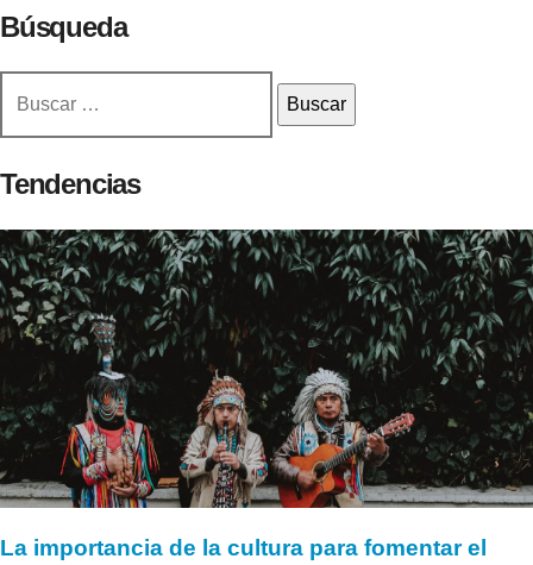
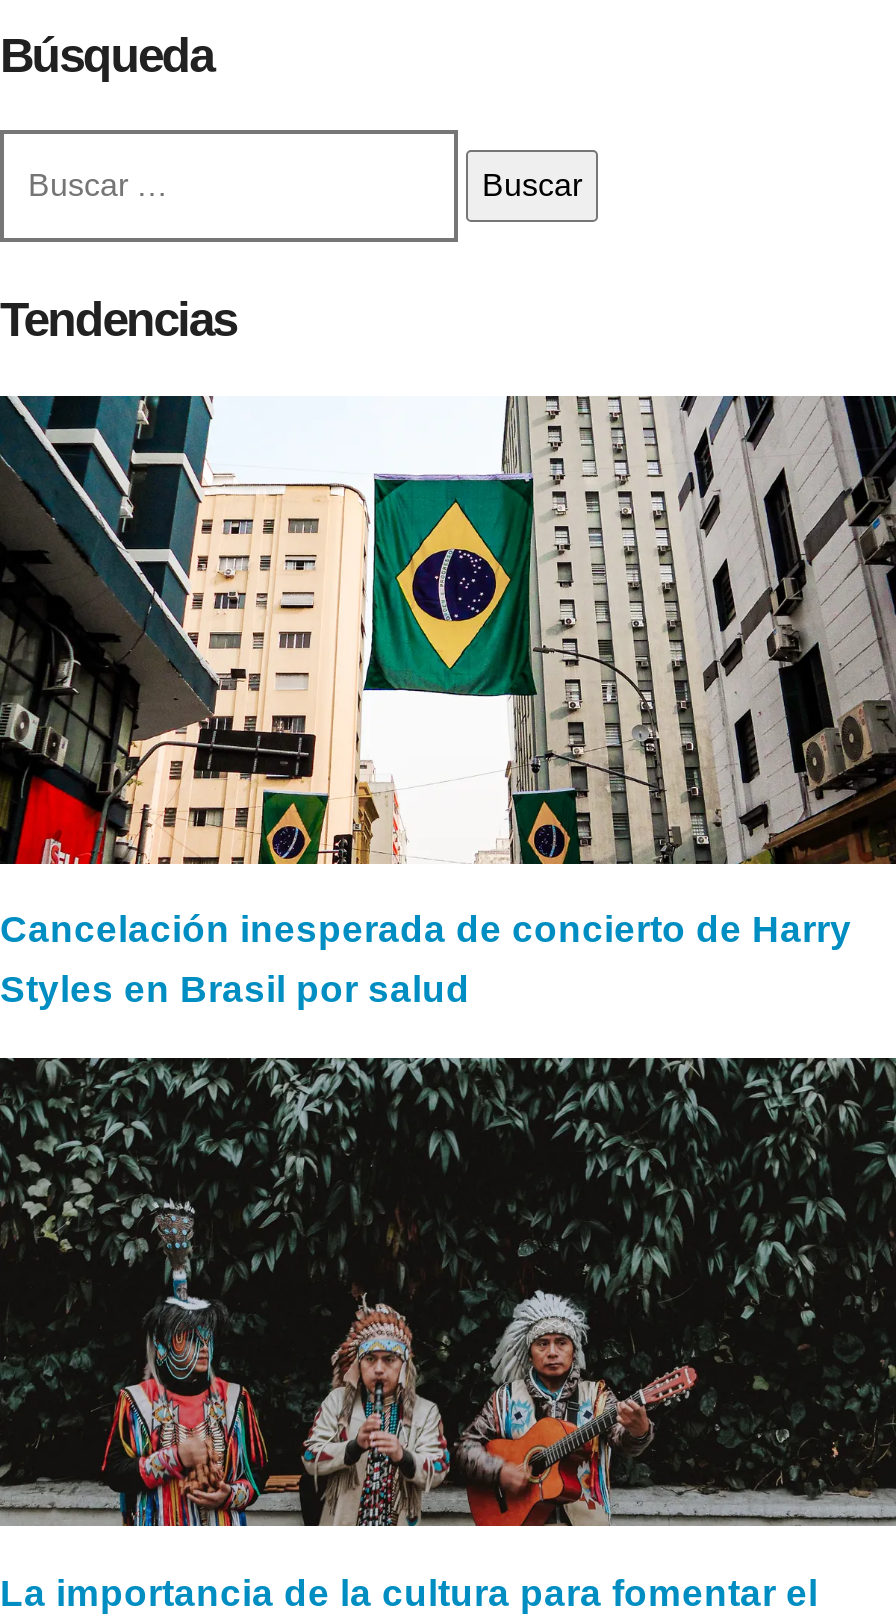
+ [image]
+ Cancelación inesperada de concierto de Harry
+ Styles en Brasil por salud
